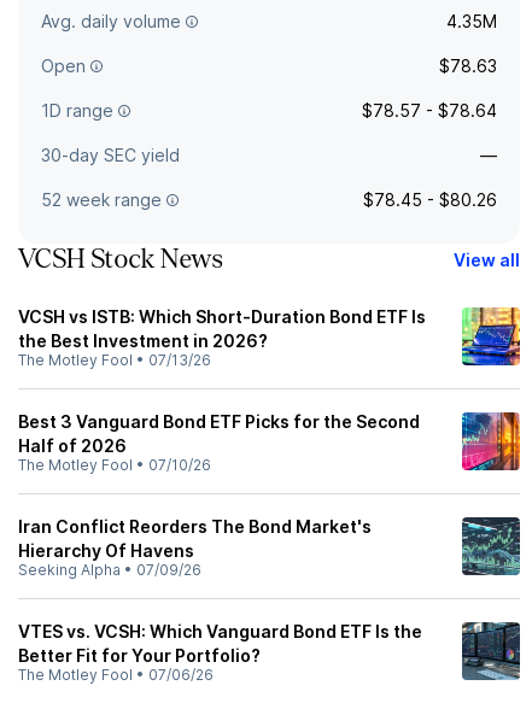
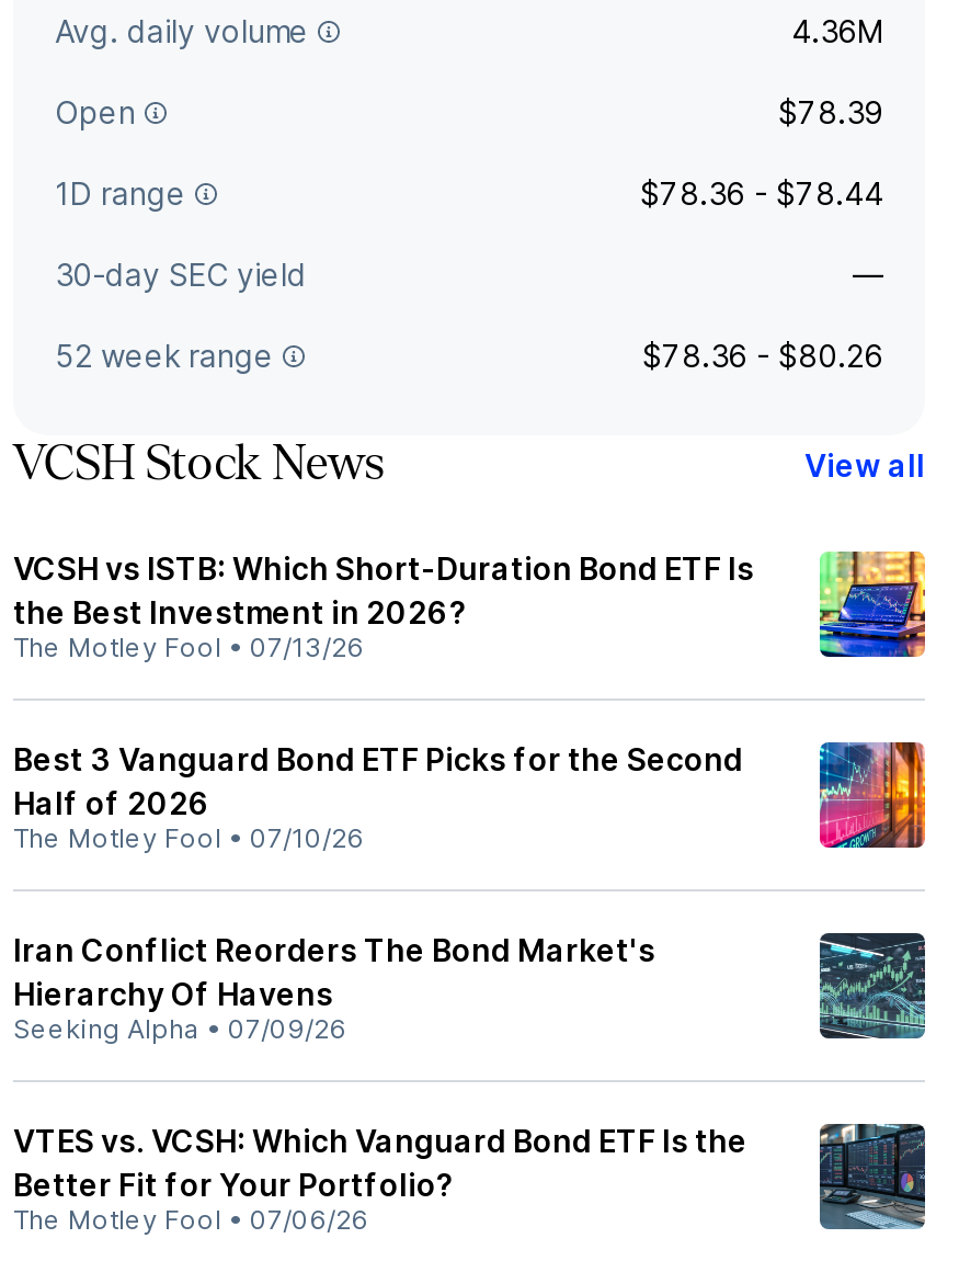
- 4.35M
+ 4.36M

- $78.63
+ $78.39

- $78.57 - $78.64
+ $78.36 - $78.44

- $78.45 - $80.26
+ $78.36 - $80.26
